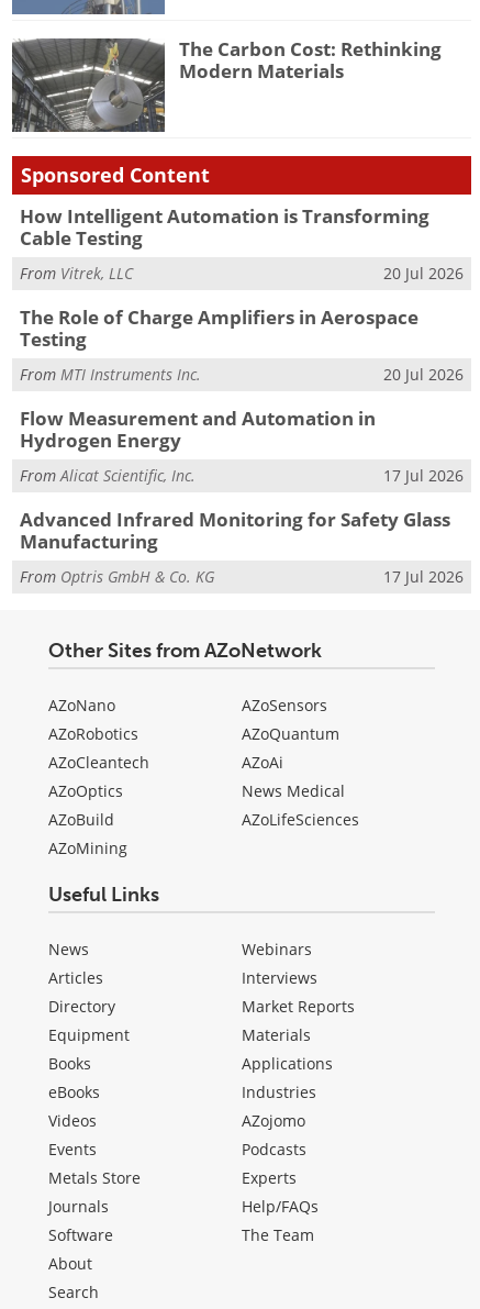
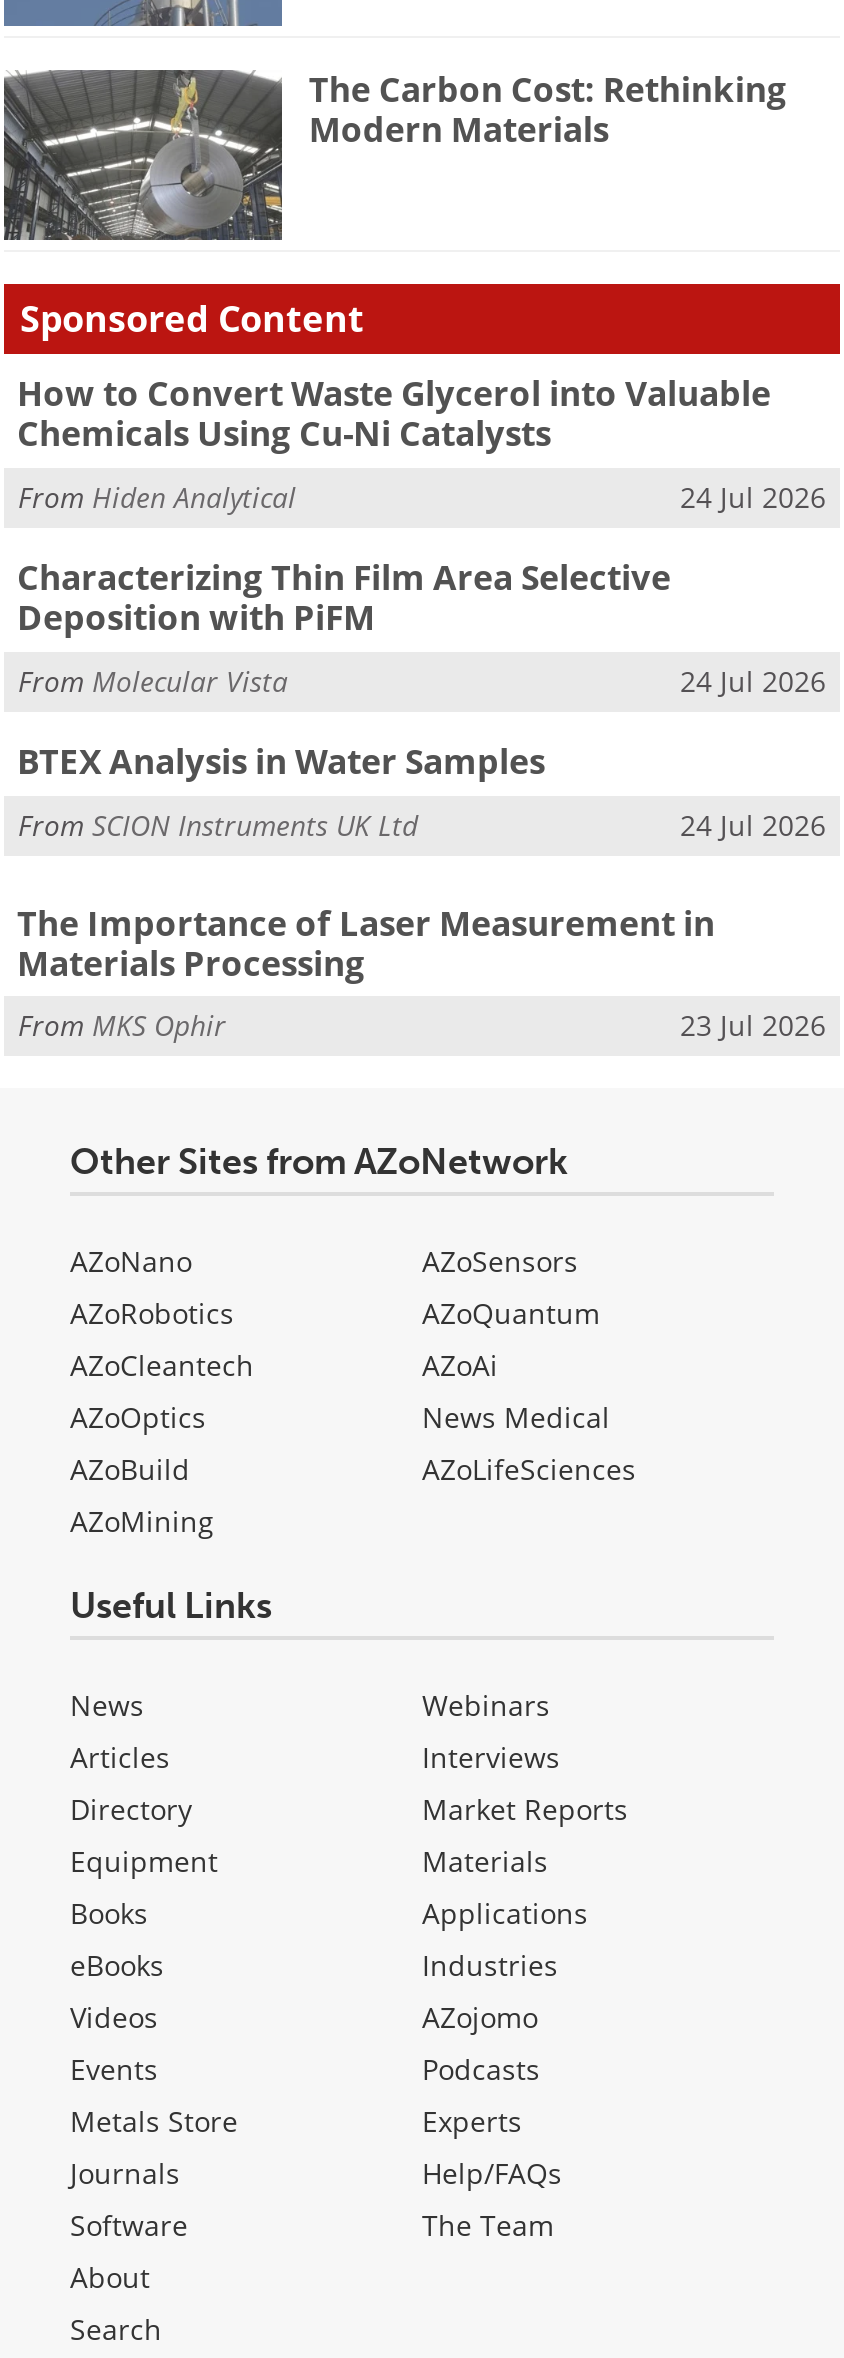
- How Intelligent Automation is Transforming
- Cable Testing
+ How to Convert Waste Glycerol into Valuable
+ Chemicals Using Cu-Ni Catalysts

- From Vitrek, LLC
- 20 Jul 2026
+ From Hiden Analytical
+ 24 Jul 2026

- The Role of Charge Amplifiers in Aerospace
- Testing
+ Characterizing Thin Film Area Selective
+ Deposition with PiFM

- From MTI Instruments Inc.
- 20 Jul 2026
+ From Molecular Vista
+ 24 Jul 2026

- Flow Measurement and Automation in
- Hydrogen Energy
+ BTEX Analysis in Water Samples

- From Alicat Scientific, Inc.
- 17 Jul 2026
+ From SCION Instruments UK Ltd
+ 24 Jul 2026

- Advanced Infrared Monitoring for Safety Glass
- Manufacturing
+ The Importance of Laser Measurement in
+ Materials Processing

- From Optris GmbH & Co. KG
- 17 Jul 2026
+ From MKS Ophir
+ 23 Jul 2026
